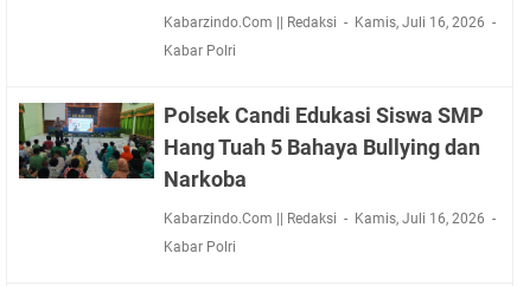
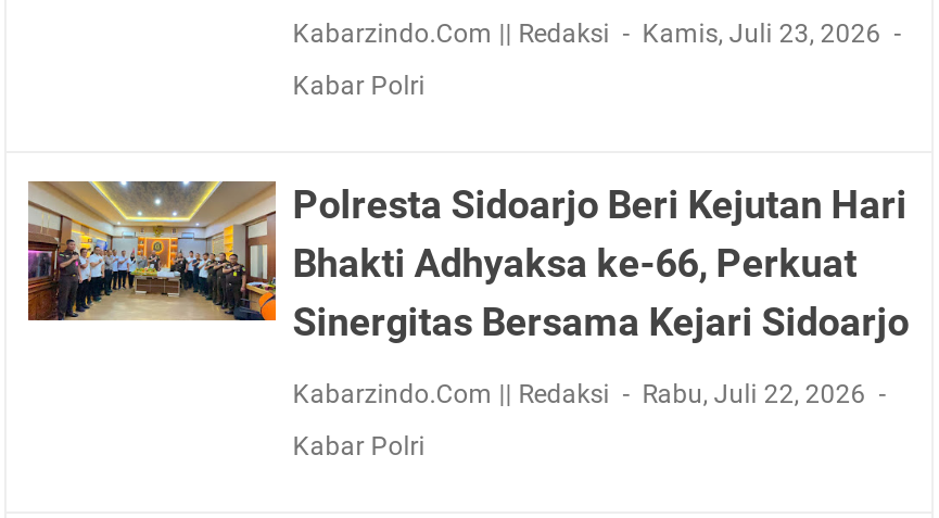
- Kamis, Juli 16, 2026
+ Kamis, Juli 23, 2026

- [image]
- Polsek Candi Edukasi Siswa SMP
- Hang Tuah 5 Bahaya Bullying dan
- Narkoba
+ [image]
+ Polresta Sidoarjo Beri Kejutan Hari
+ Bhakti Adhyaksa ke-66, Perkuat
+ Sinergitas Bersama Kejari Sidoarjo

- Kamis, Juli 16, 2026
+ Rabu, Juli 22, 2026
